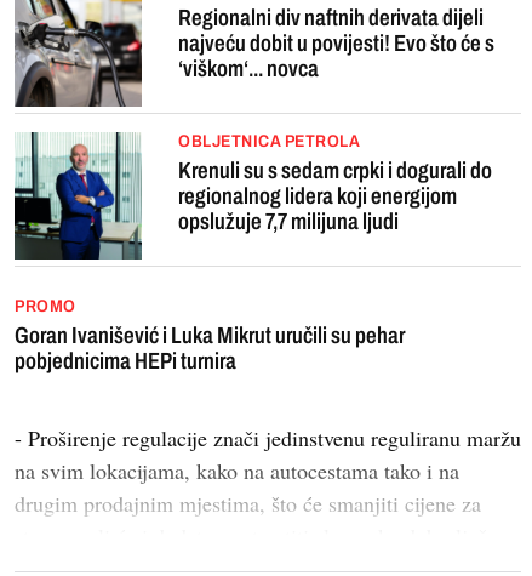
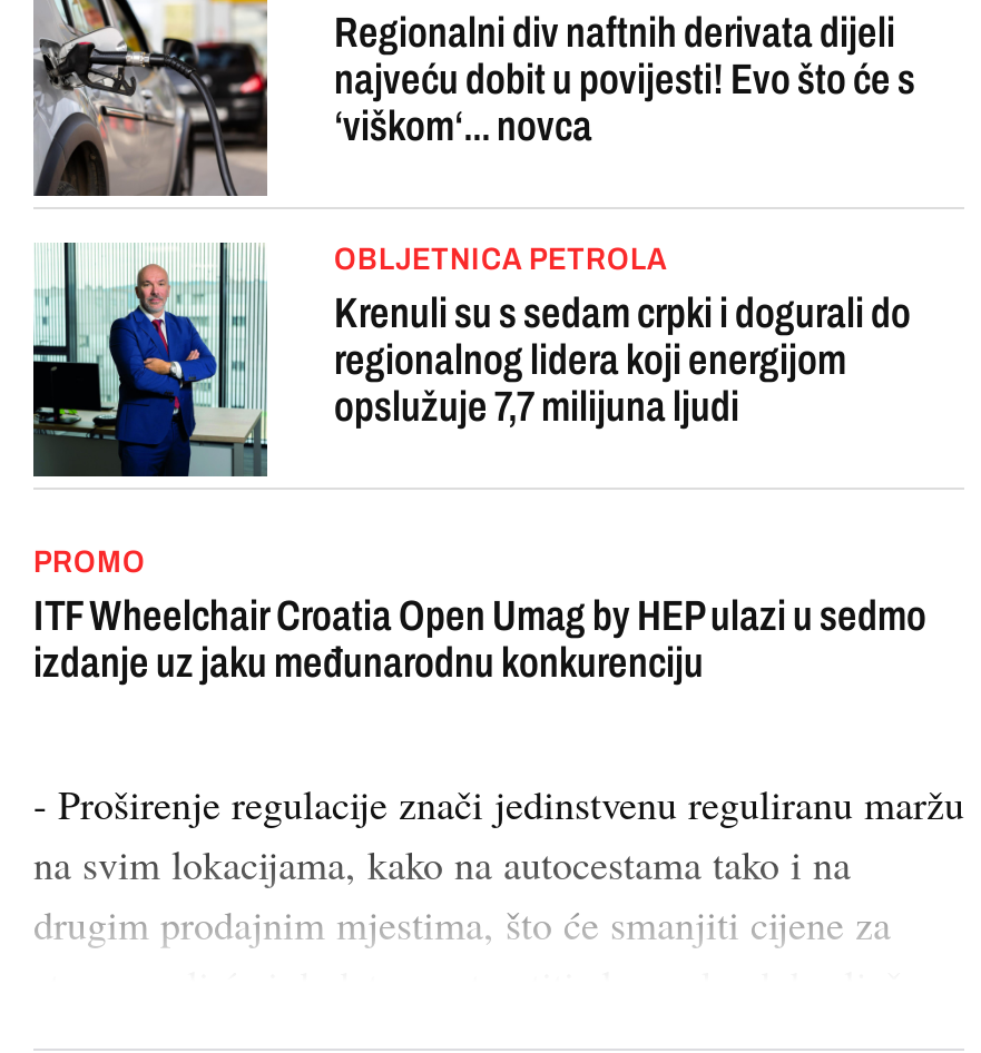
- Goran Ivanišević i Luka Mikrut uručili su pehar
- pobjednicima HEPi turnira
+ ITF Wheelchair Croatia Open Umag by HEP ulazi u sedmo
+ izdanje uz jaku međunarodnu konkurenciju
